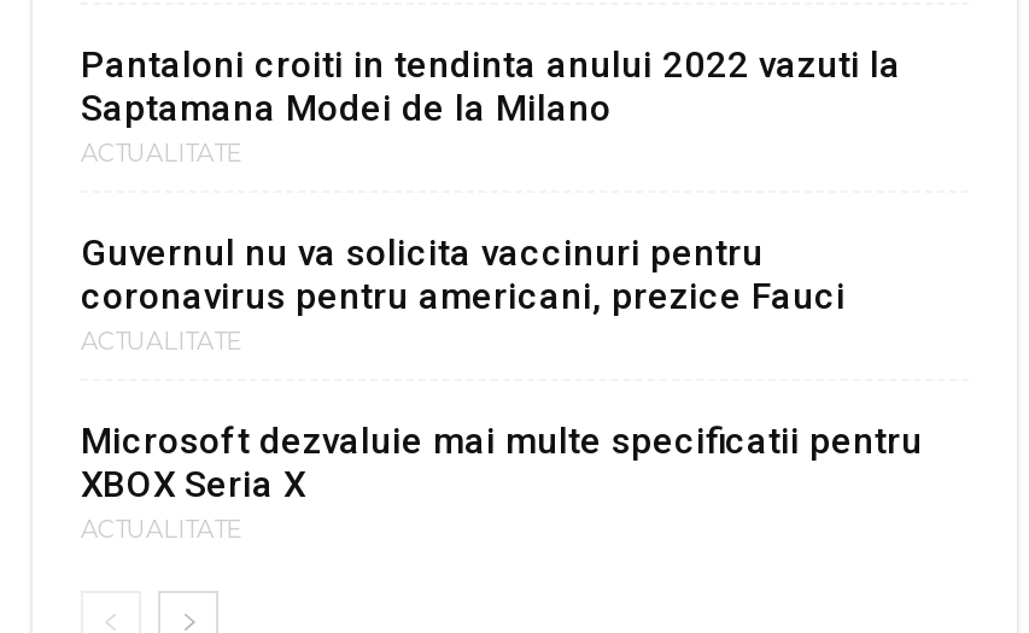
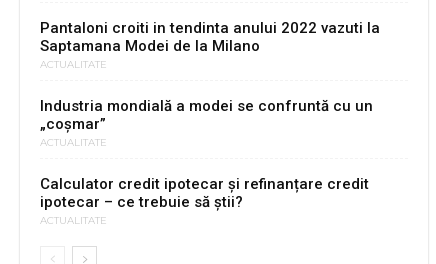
- Guvernul nu va solicita vaccinuri pentru
- coronavirus pentru americani, prezice Fauci
+ Industria mondială a modei se confruntă cu un
+ „coșmar”

- Microsoft dezvaluie mai multe specificatii pentru
- XBOX Seria X
+ Calculator credit ipotecar și refinanțare credit
+ ipotecar – ce trebuie să știi?
